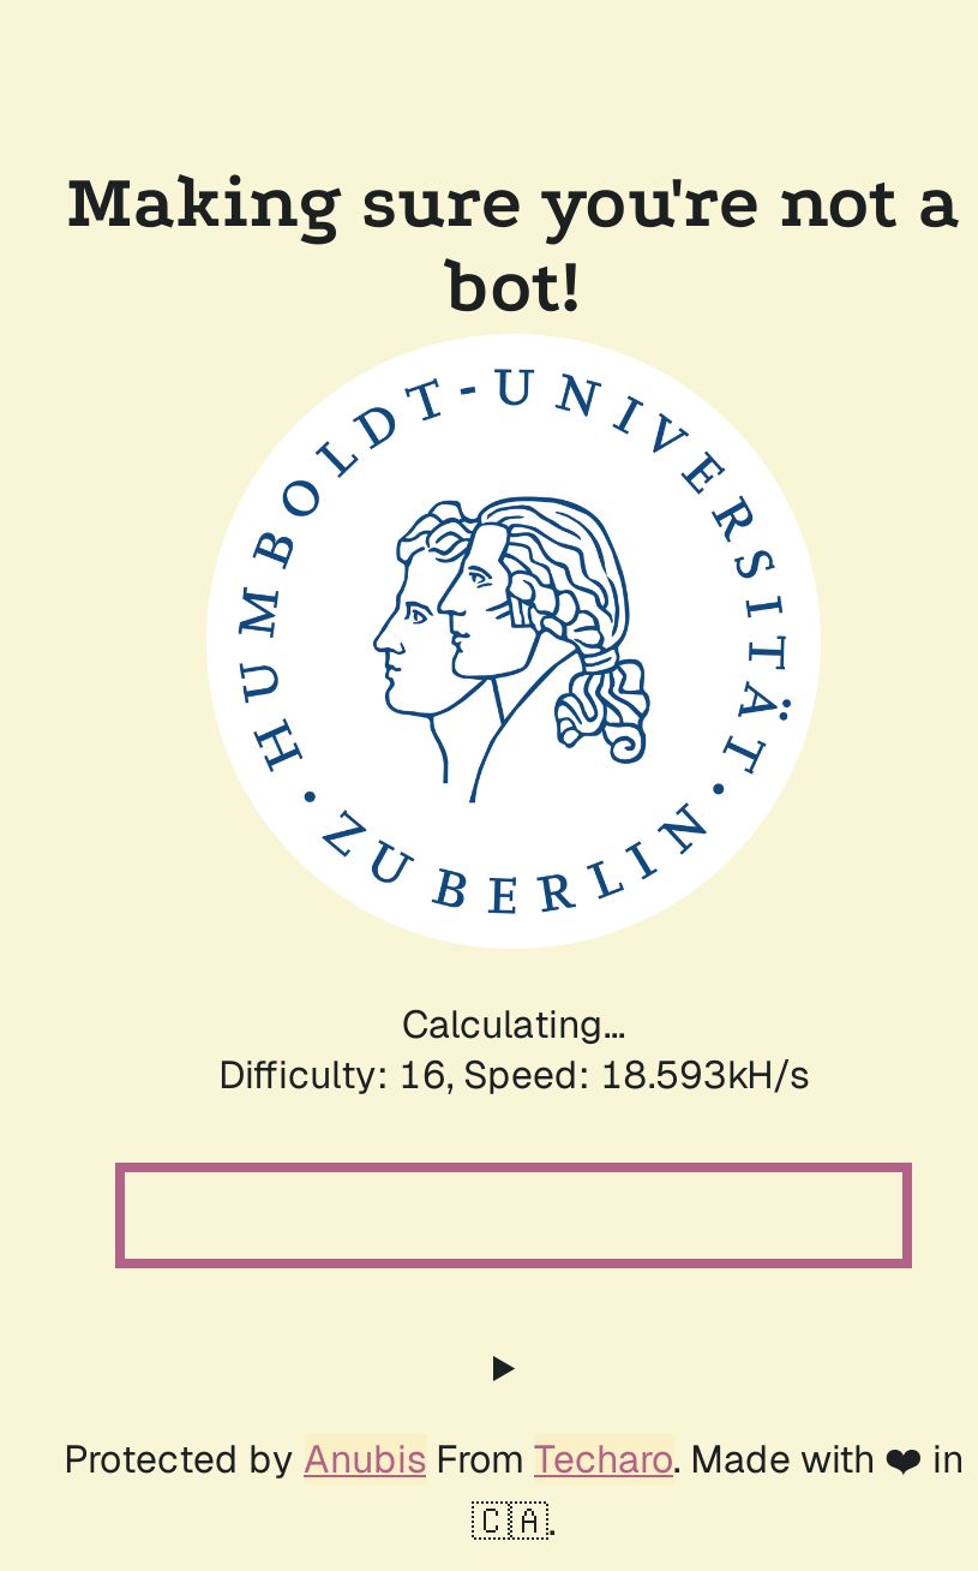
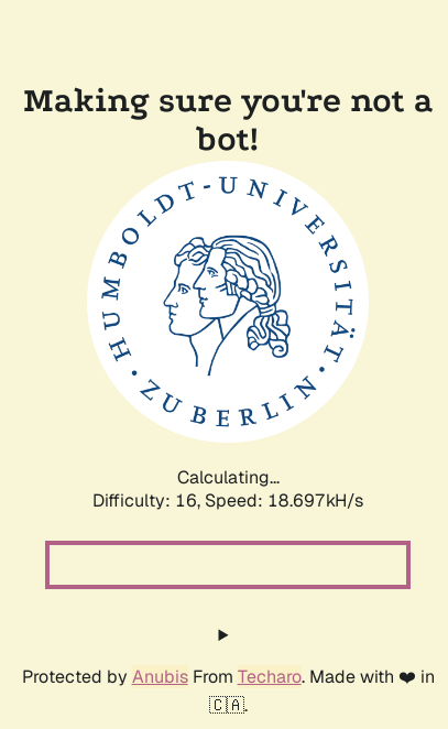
- Difficulty: 16, Speed: 18.593kH/s
+ Difficulty: 16, Speed: 18.697kH/s
